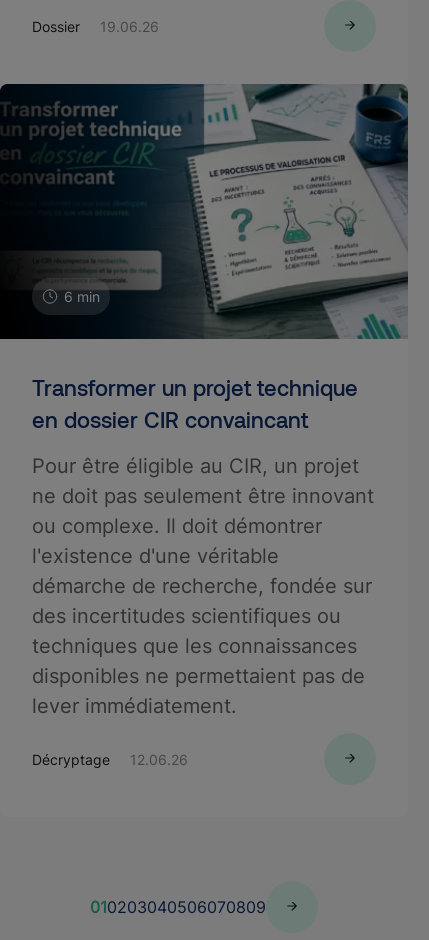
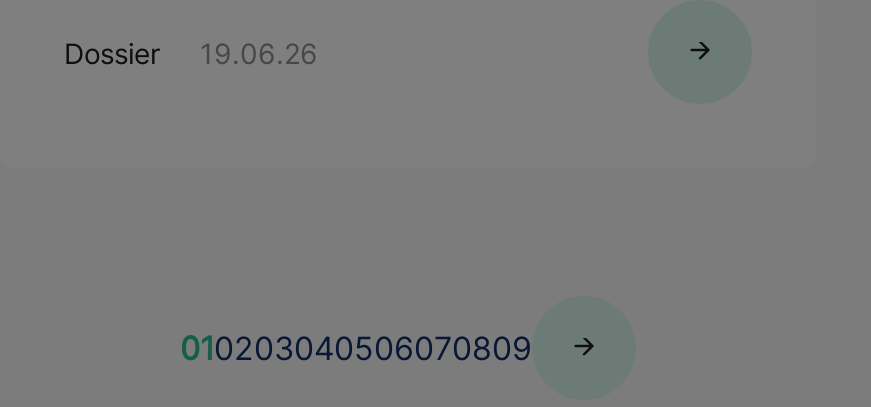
- [image]
- 6 min

- Transformer un projet technique
- en dossier CIR convaincant
- Pour être éligible au CIR, un projet
- ne doit pas seulement être innovant
- ou complexe. Il doit démontrer
- l'existence d'une véritable
- démarche de recherche, fondée sur
- des incertitudes scientifiques ou
- techniques que les connaissances
- disponibles ne permettaient pas de
- lever immédiatement.
- Décryptage
- 12.06.26
